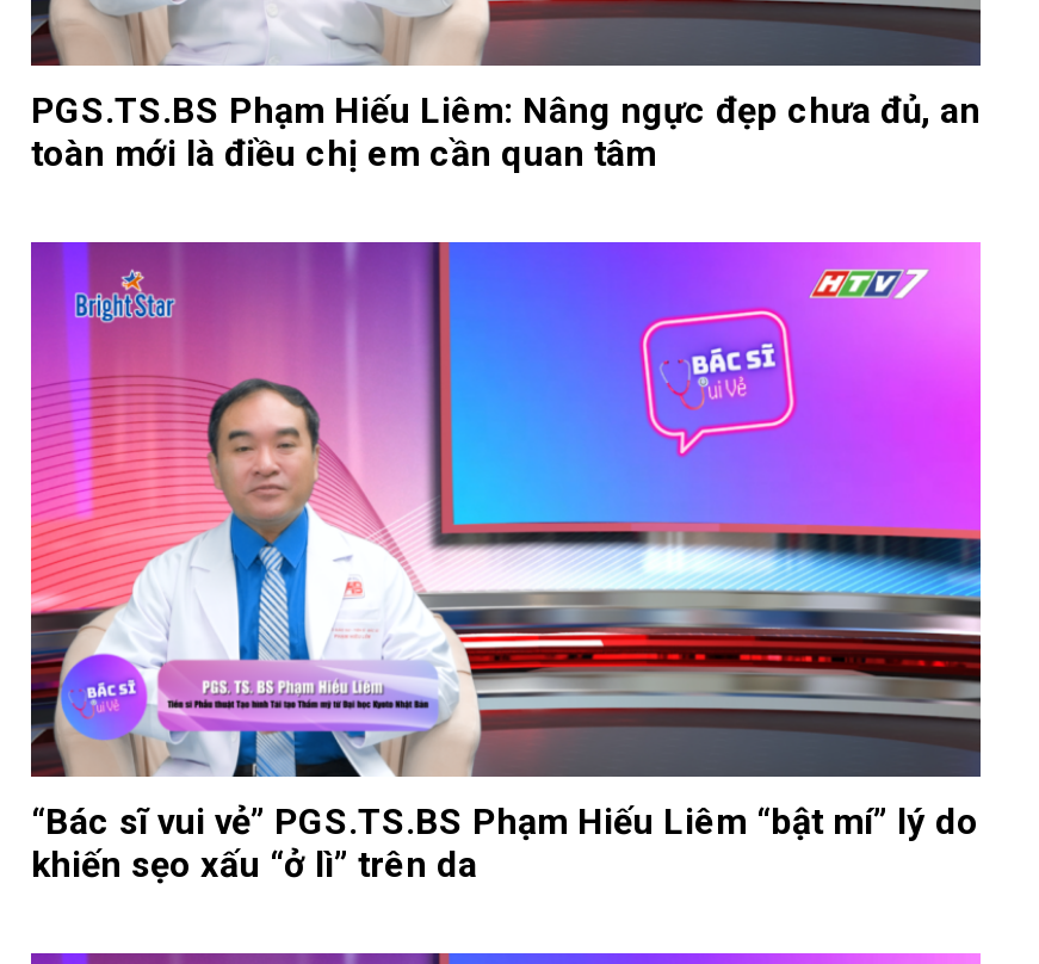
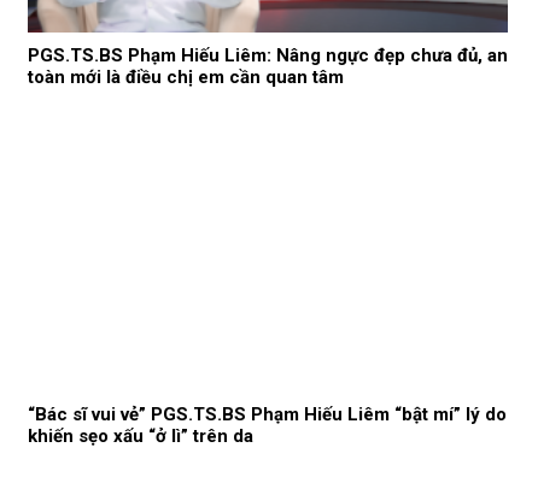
- [image]
